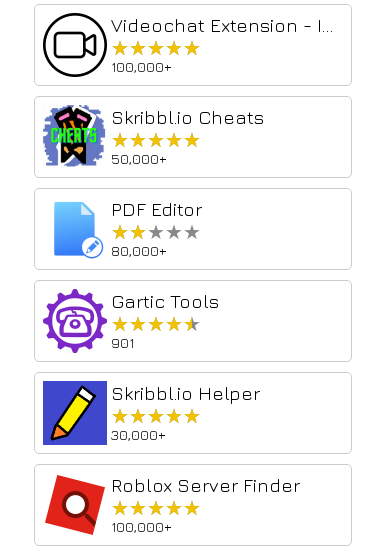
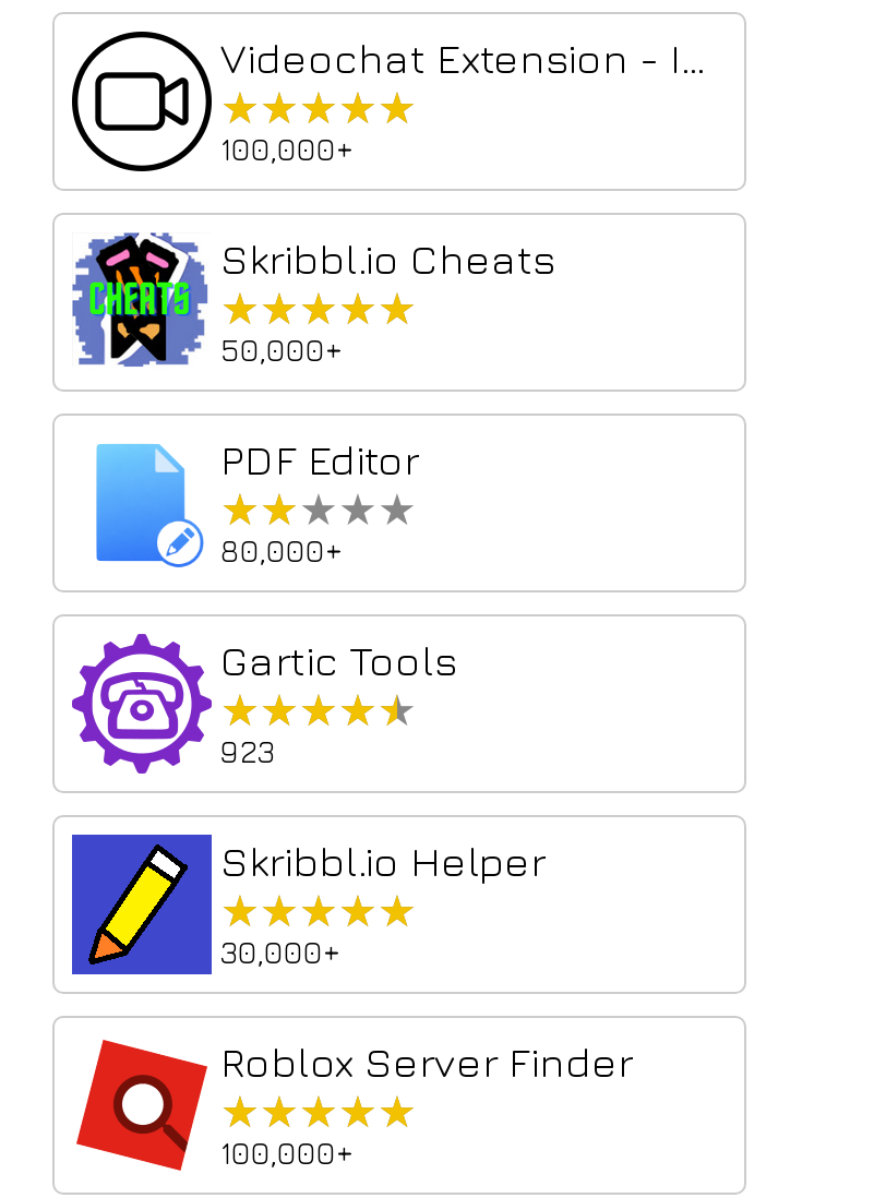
- 901
+ 923
